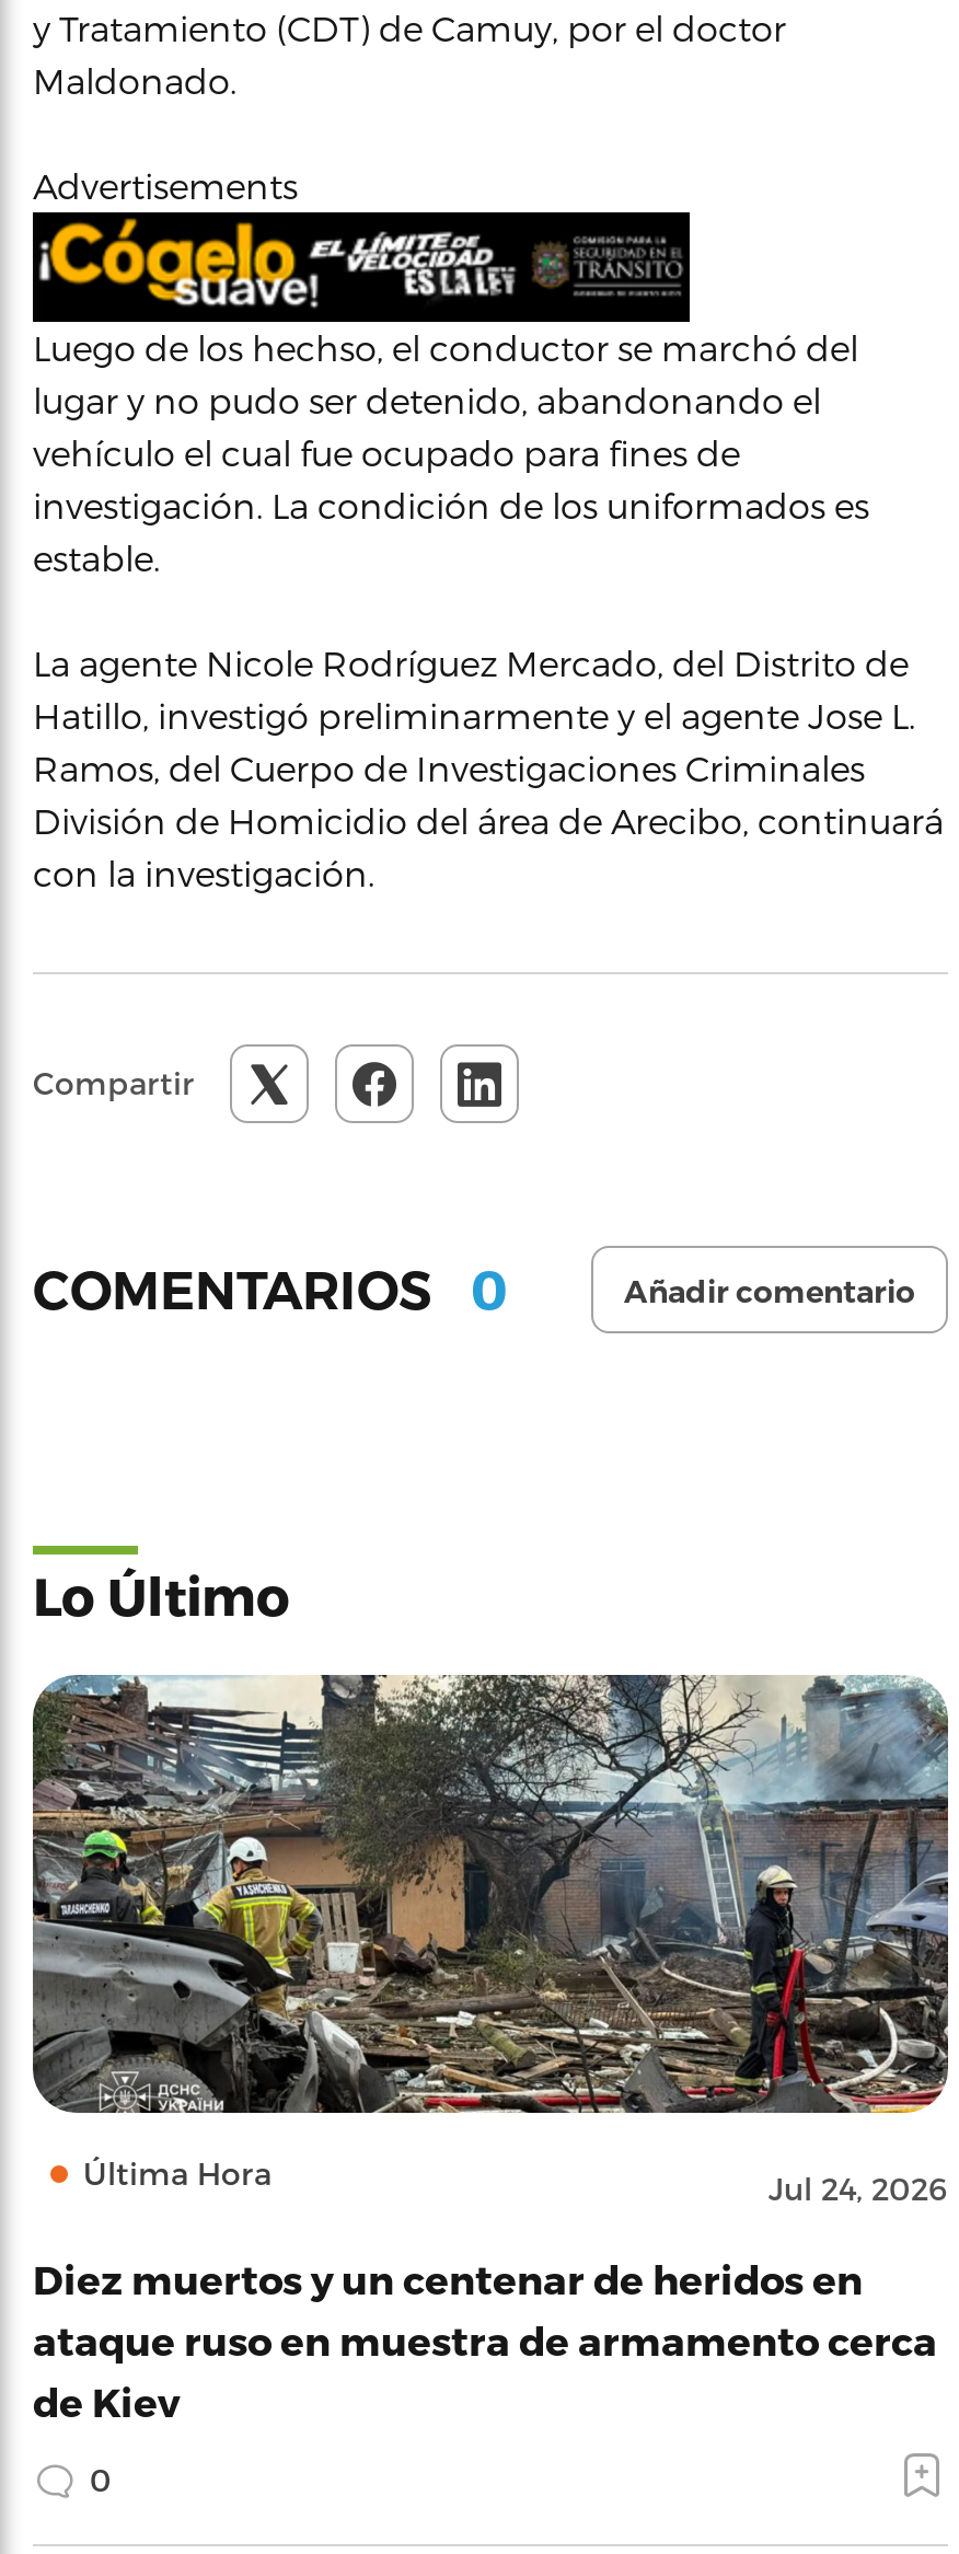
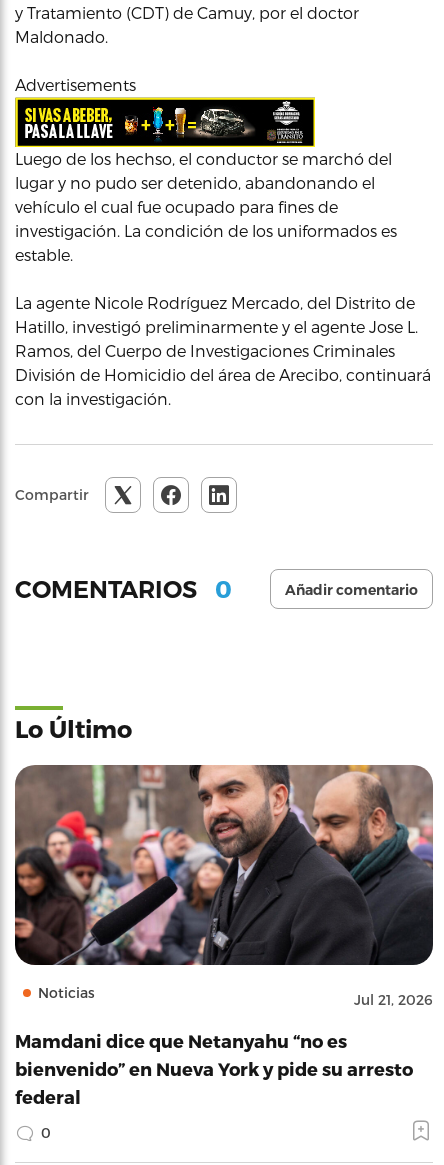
- [image]
+ [image]

- [image]
- Última Hora
- Jul 24, 2026
+ [image]
+ Noticias
+ Jul 21, 2026

- Diez muertos y un centenar de heridos en
- ataque ruso en muestra de armamento cerca
- de Kiev
+ Mamdani dice que Netanyahu “no es
+ bienvenido” en Nueva York y pide su arresto
+ federal
